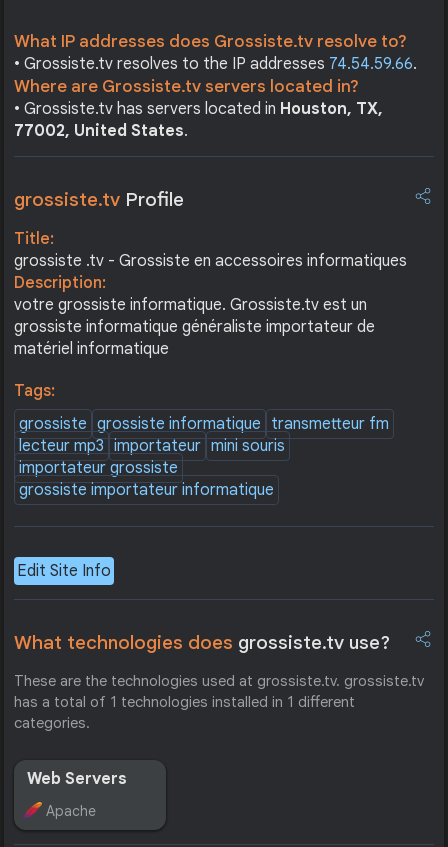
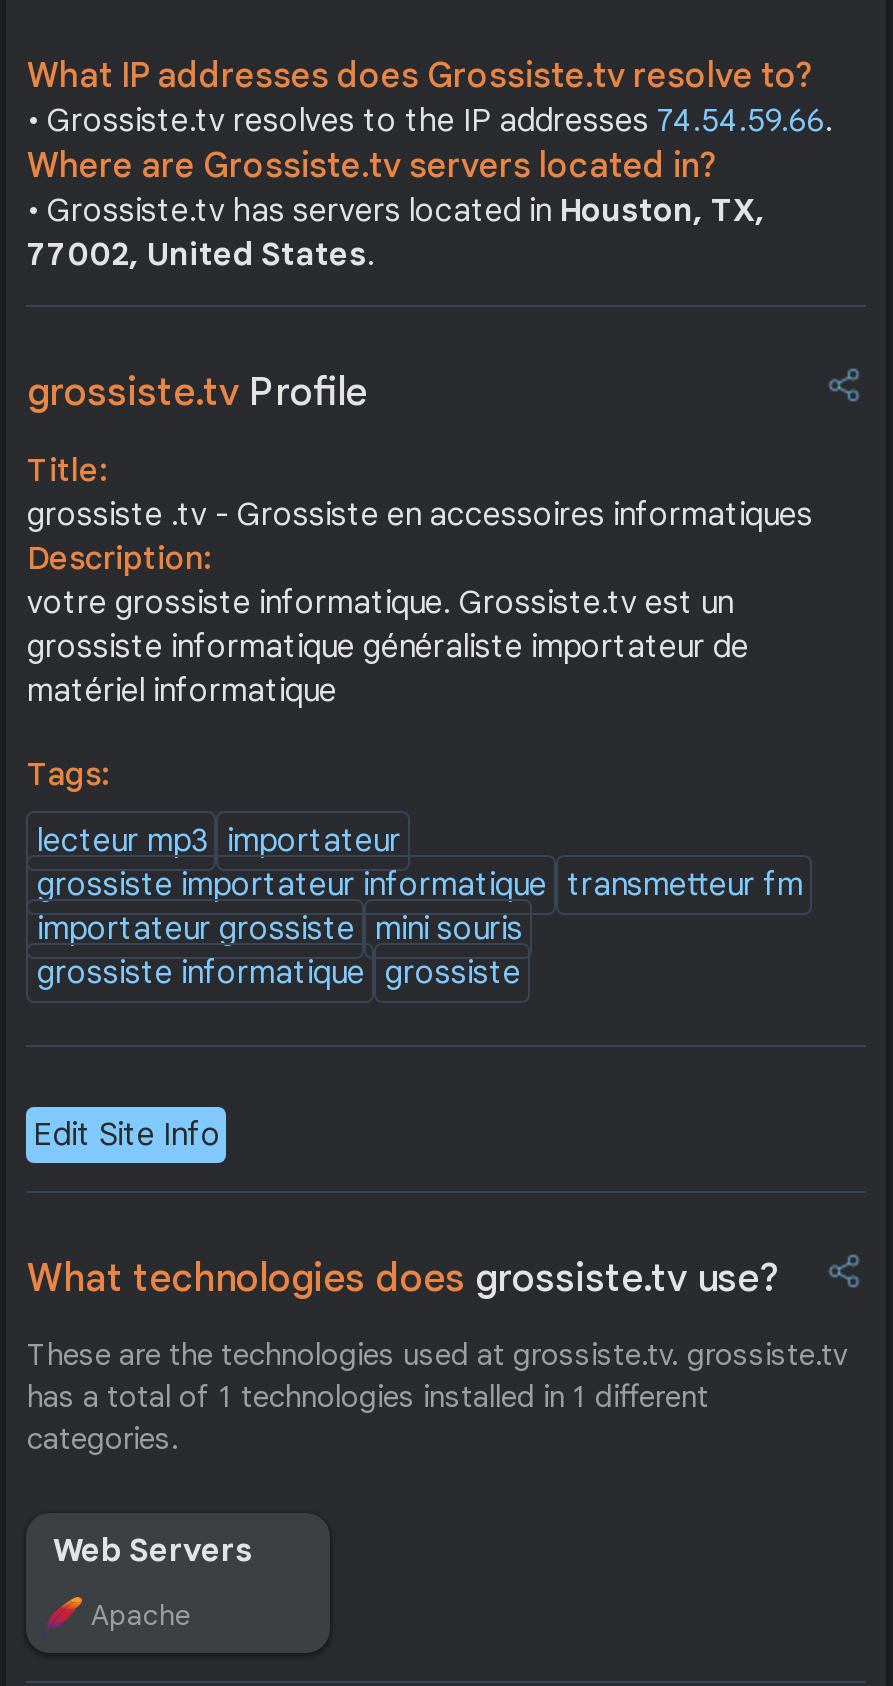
- grossiste grossiste informatique transmetteur fm
- lecteur mp3 importateur mini souris
- importateur grossiste
- grossiste importateur informatique
+ lecteur mp3 importateur
+ grossiste importateur informatique transmetteur fm
+ importateur grossiste mini souris
+ grossiste informatique grossiste
